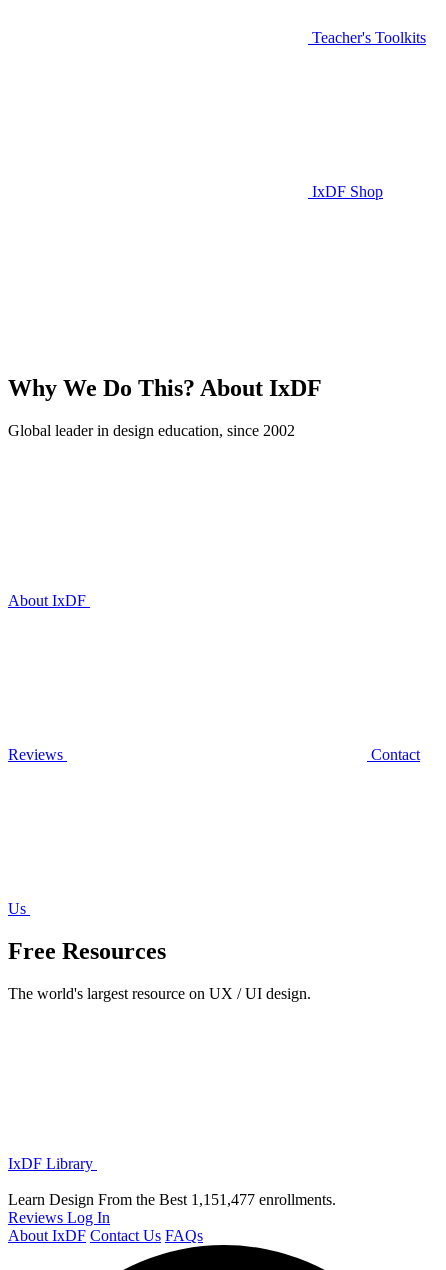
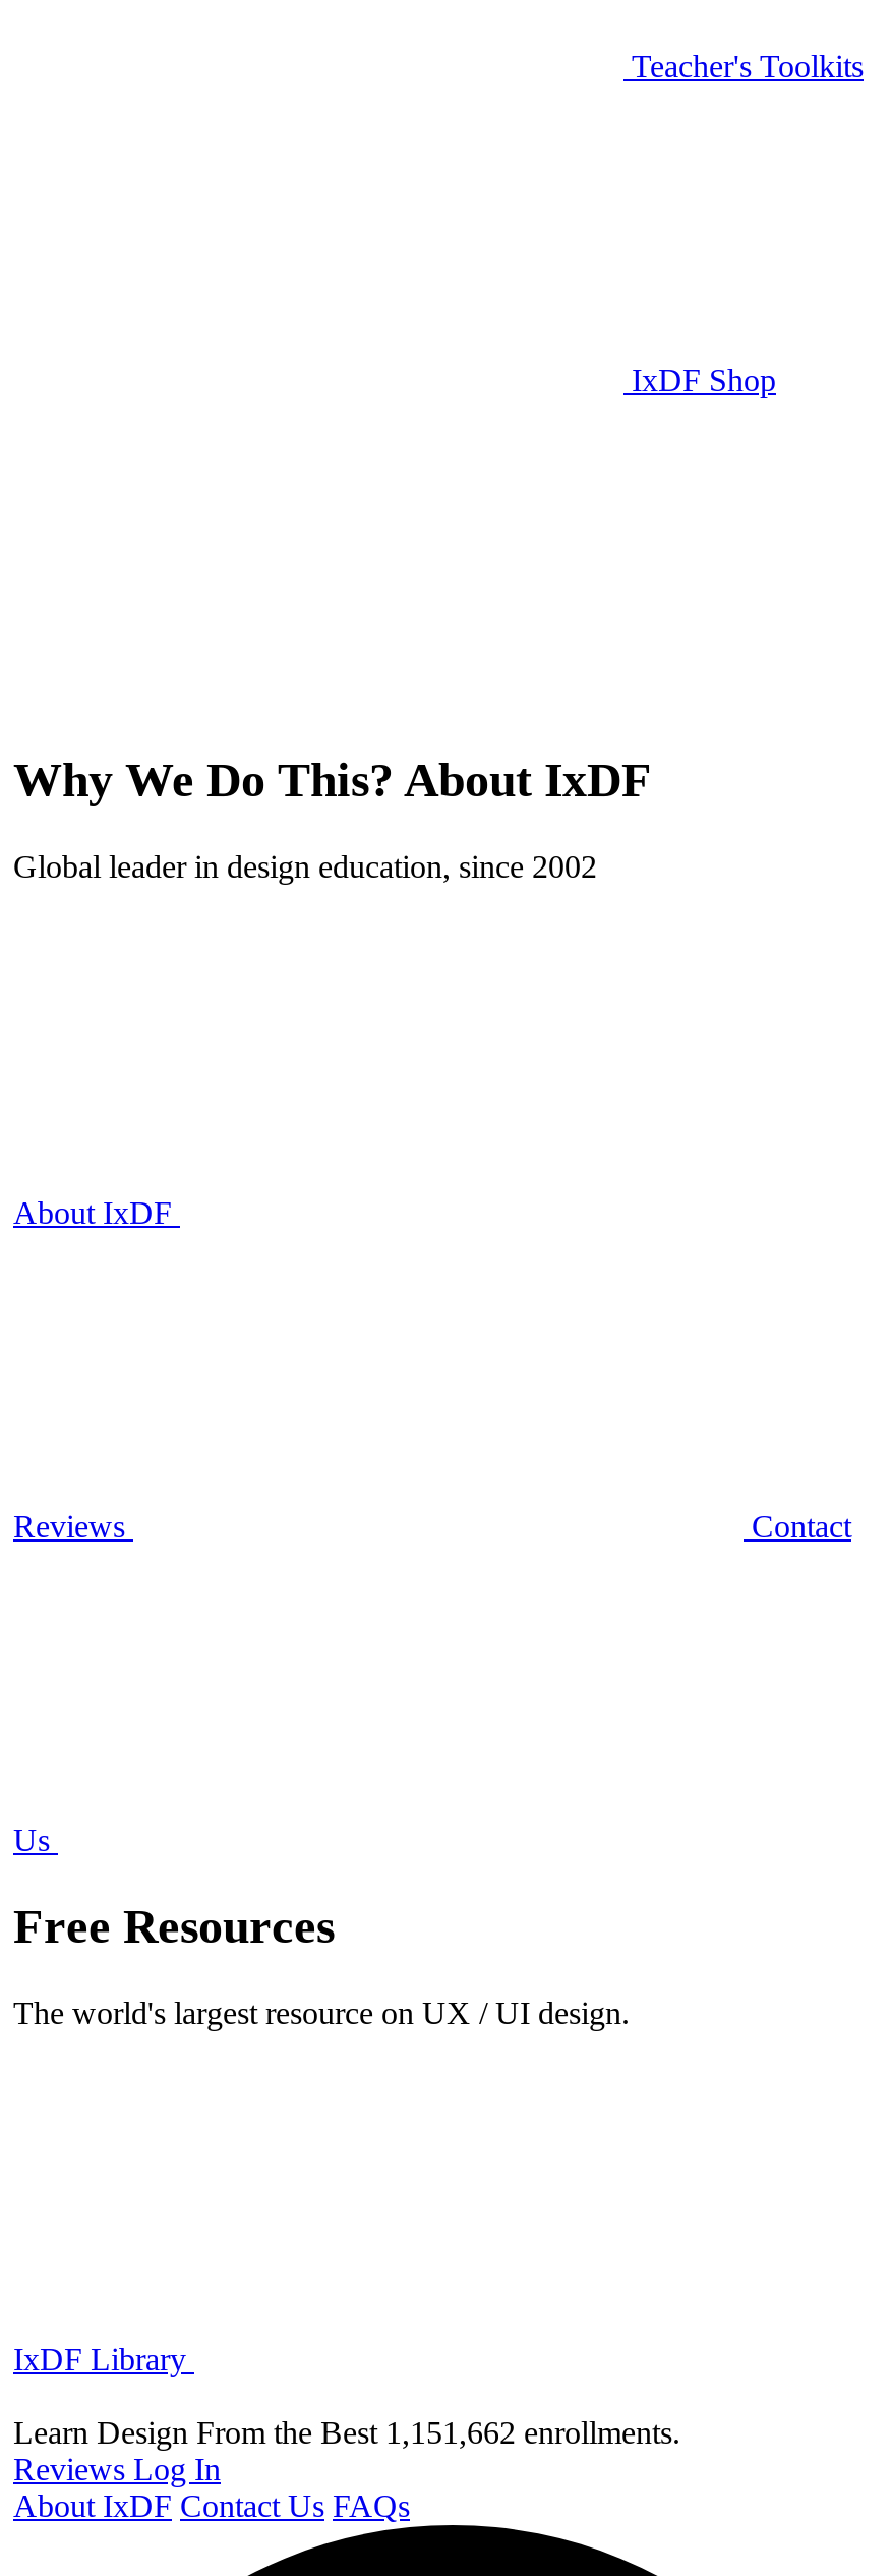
- Learn Design From the Best 1,151,477 enrollments.
+ Learn Design From the Best 1,151,662 enrollments.
